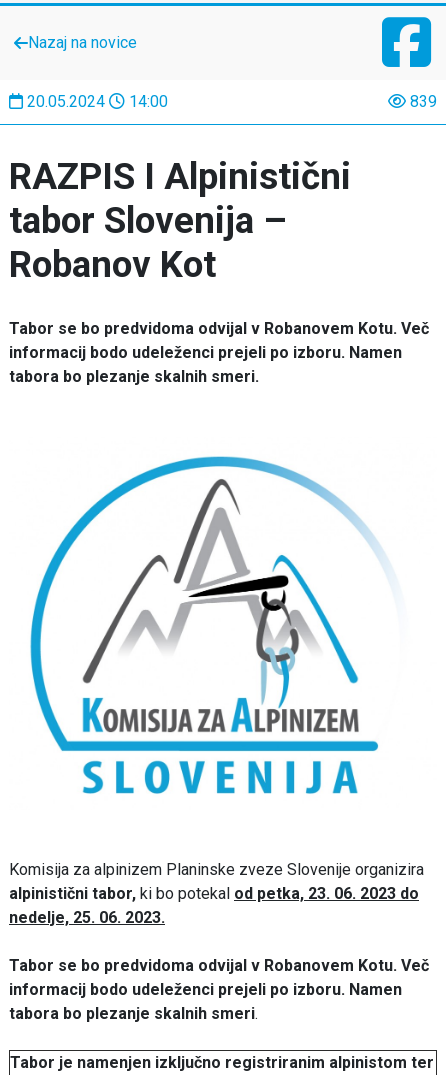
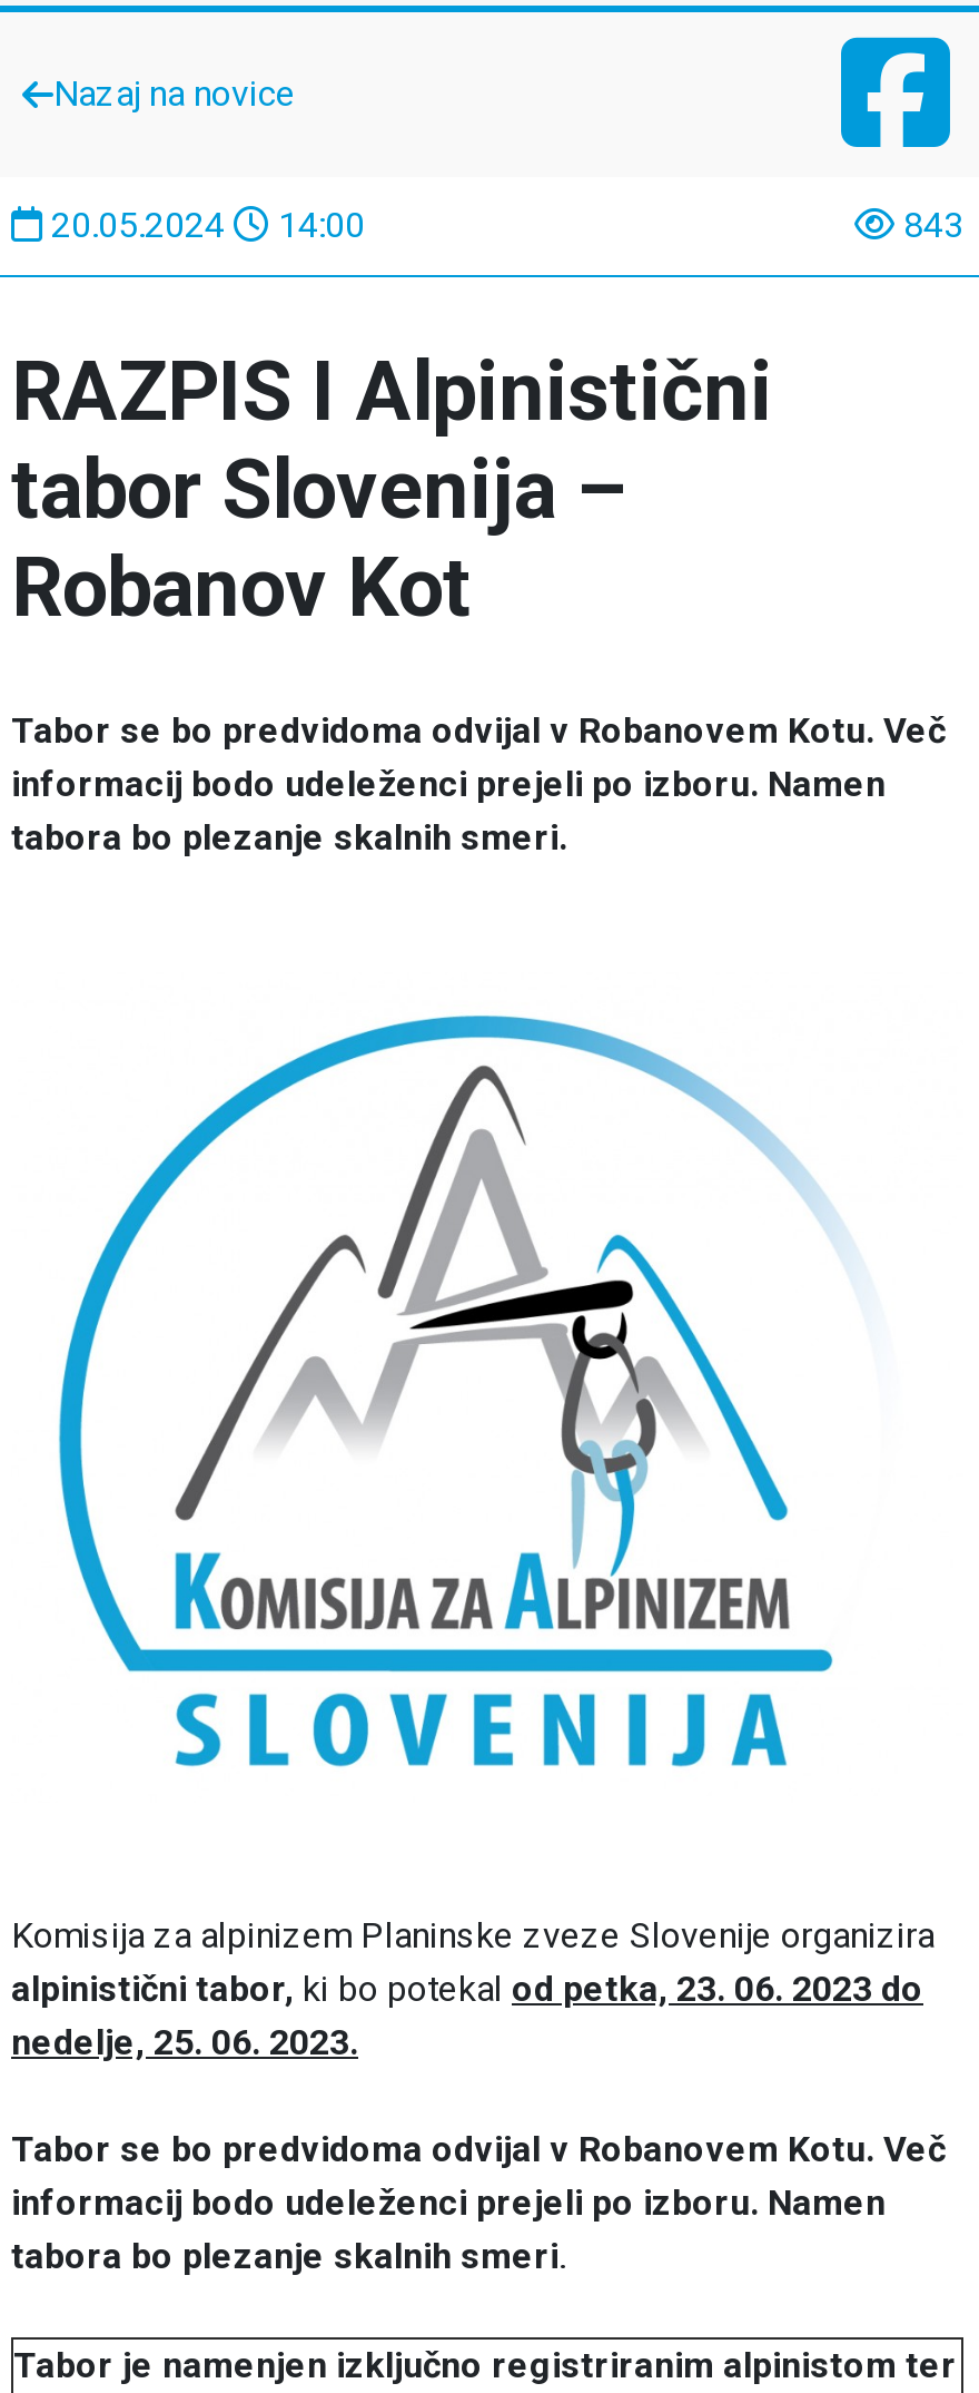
- 839
+ 843
